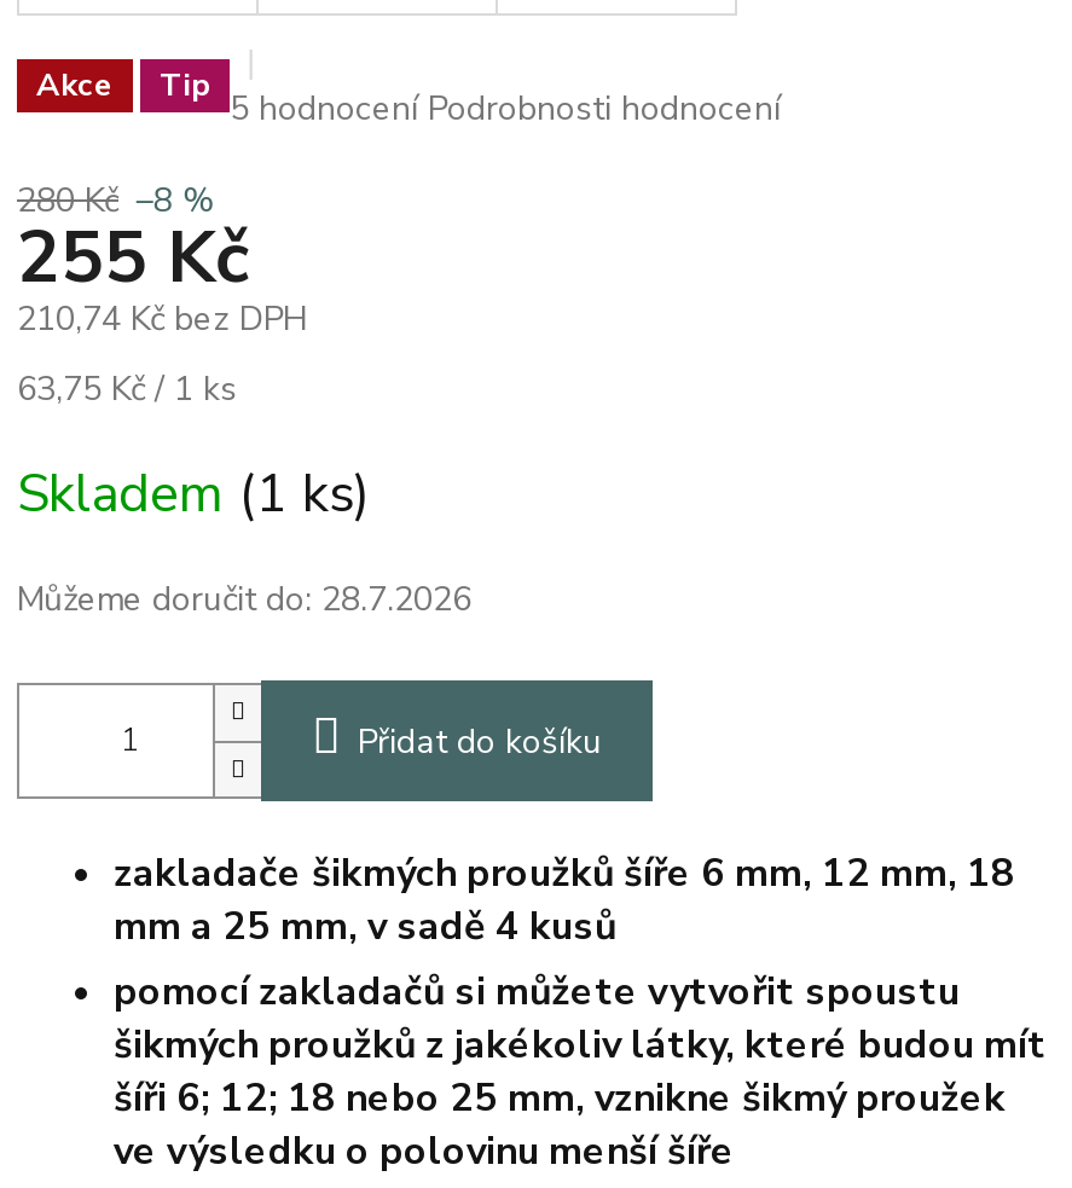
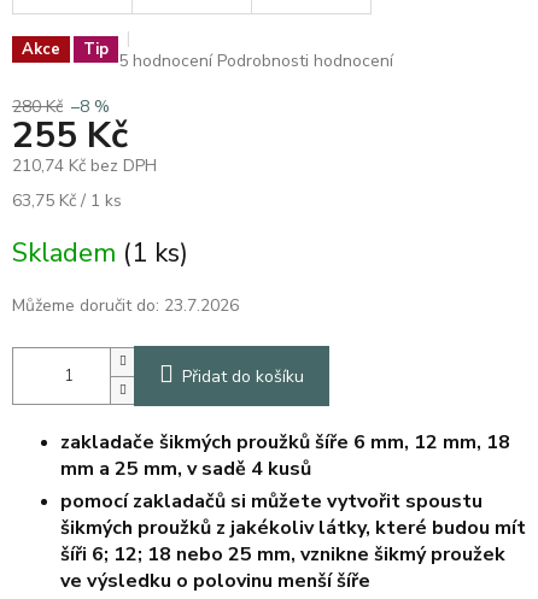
- Můžeme doručit do: 28.7.2026
+ Můžeme doručit do: 23.7.2026
